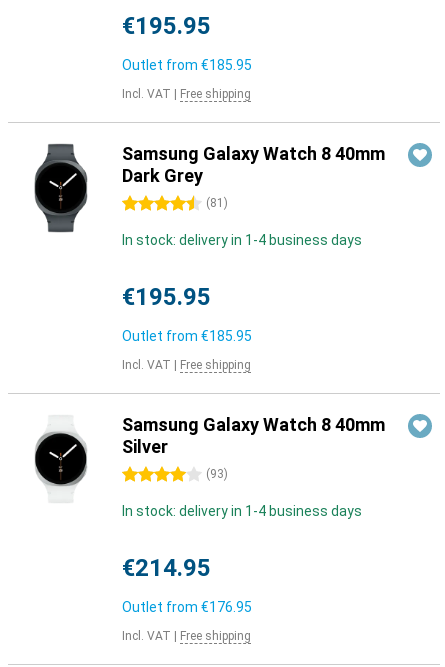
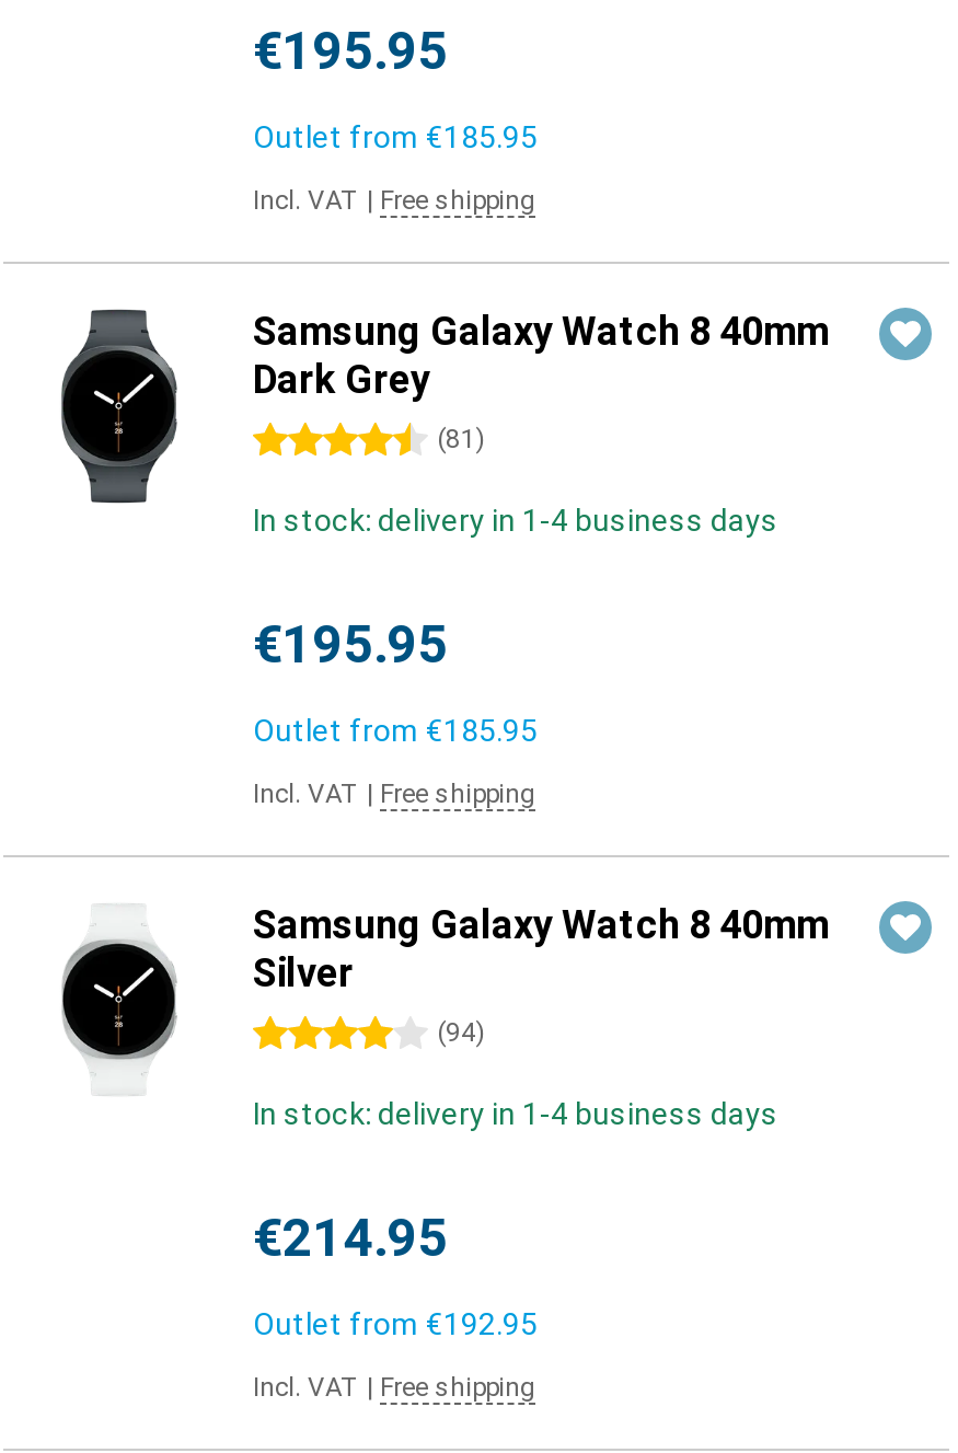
- (93)
+ (94)

- Outlet from €176.95
+ Outlet from €192.95
